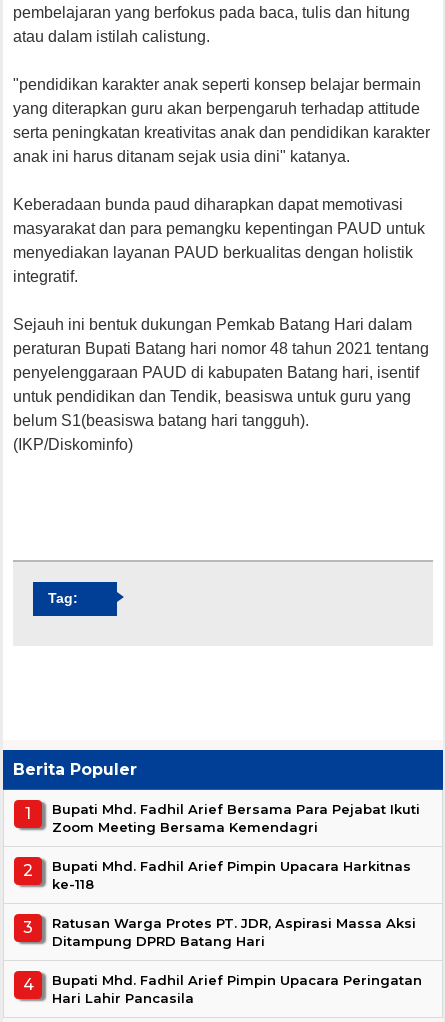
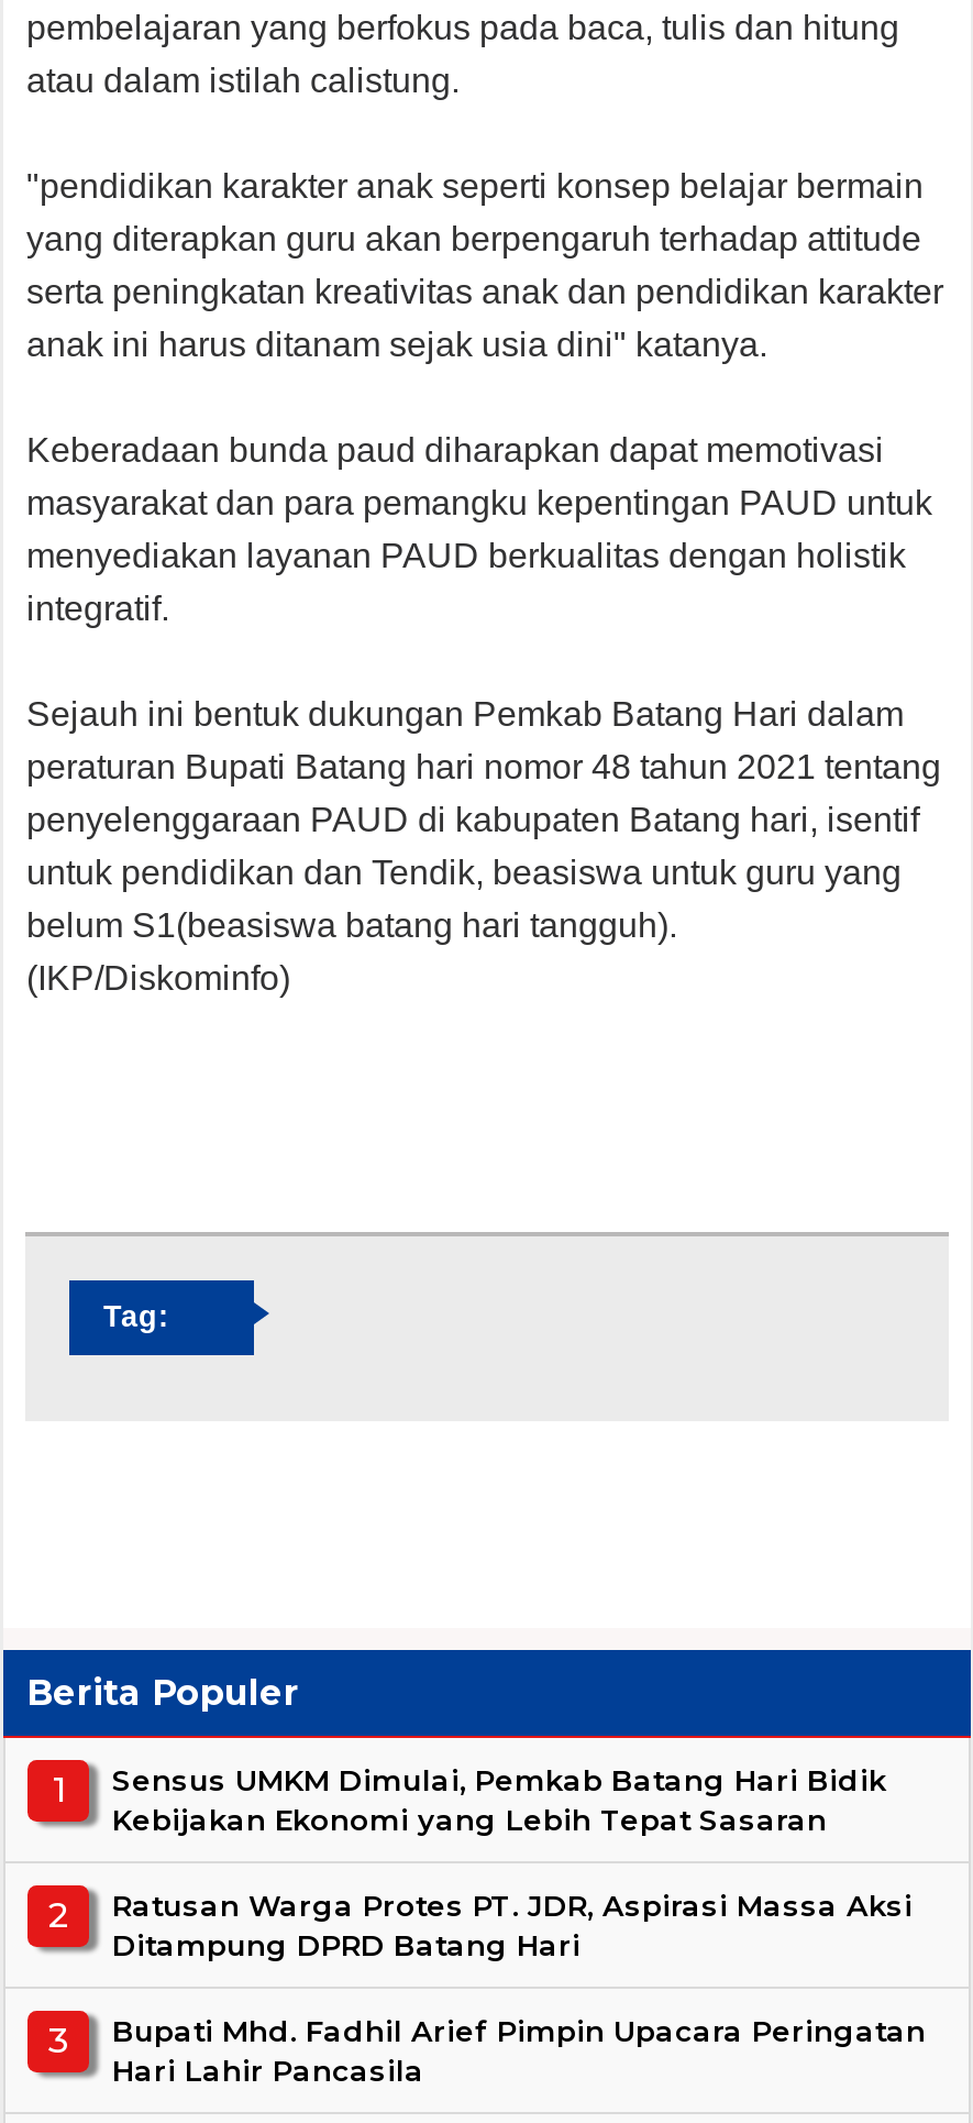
- Bupati Mhd. Fadhil Arief Bersama Para Pejabat Ikuti
- Zoom Meeting Bersama Kemendagri
- Bupati Mhd. Fadhil Arief Pimpin Upacara Harkitnas
- ke-118
+ Sensus UMKM Dimulai, Pemkab Batang Hari Bidik
+ Kebijakan Ekonomi yang Lebih Tepat Sasaran
